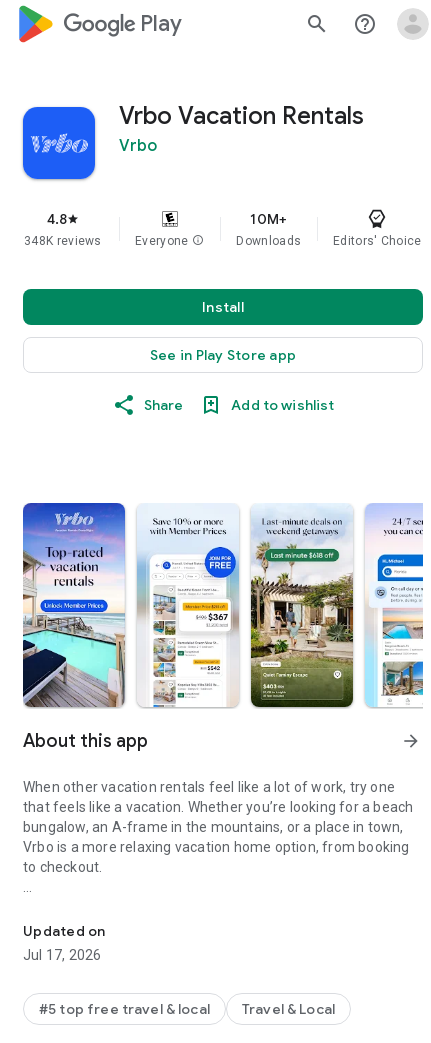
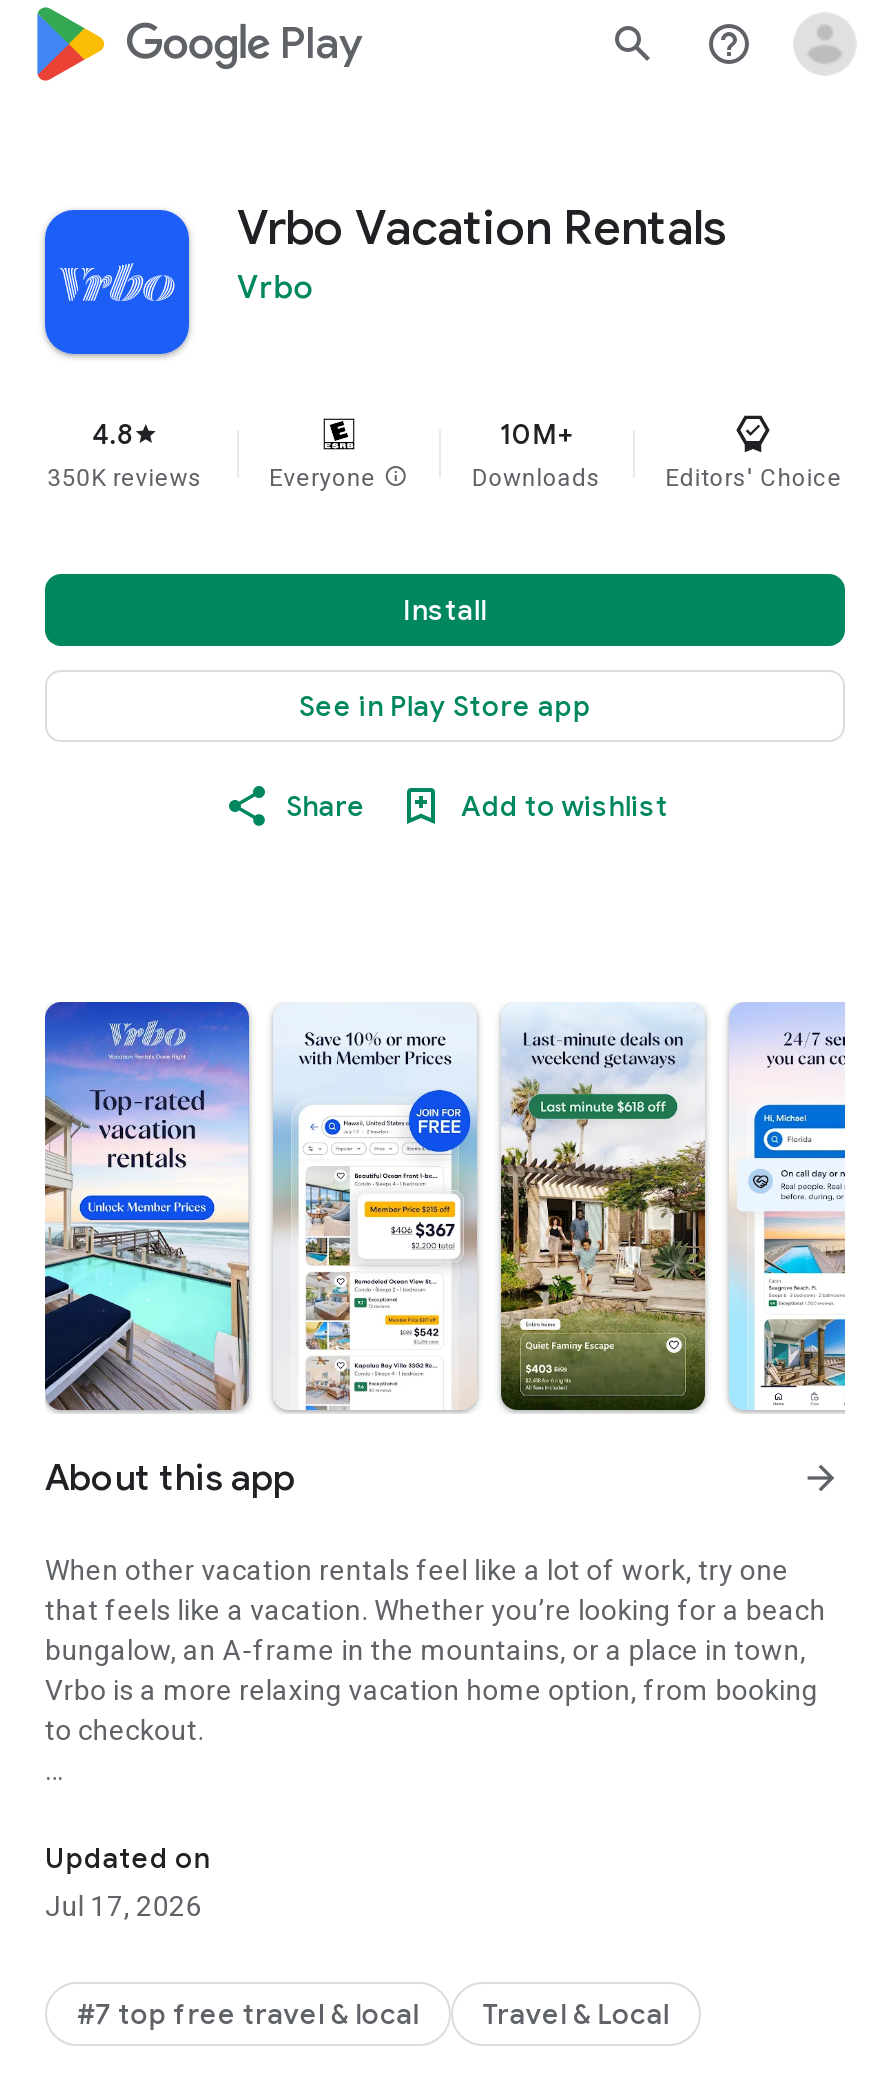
- 348K reviews
+ 350K reviews

- #5 top free travel & local
+ #7 top free travel & local
